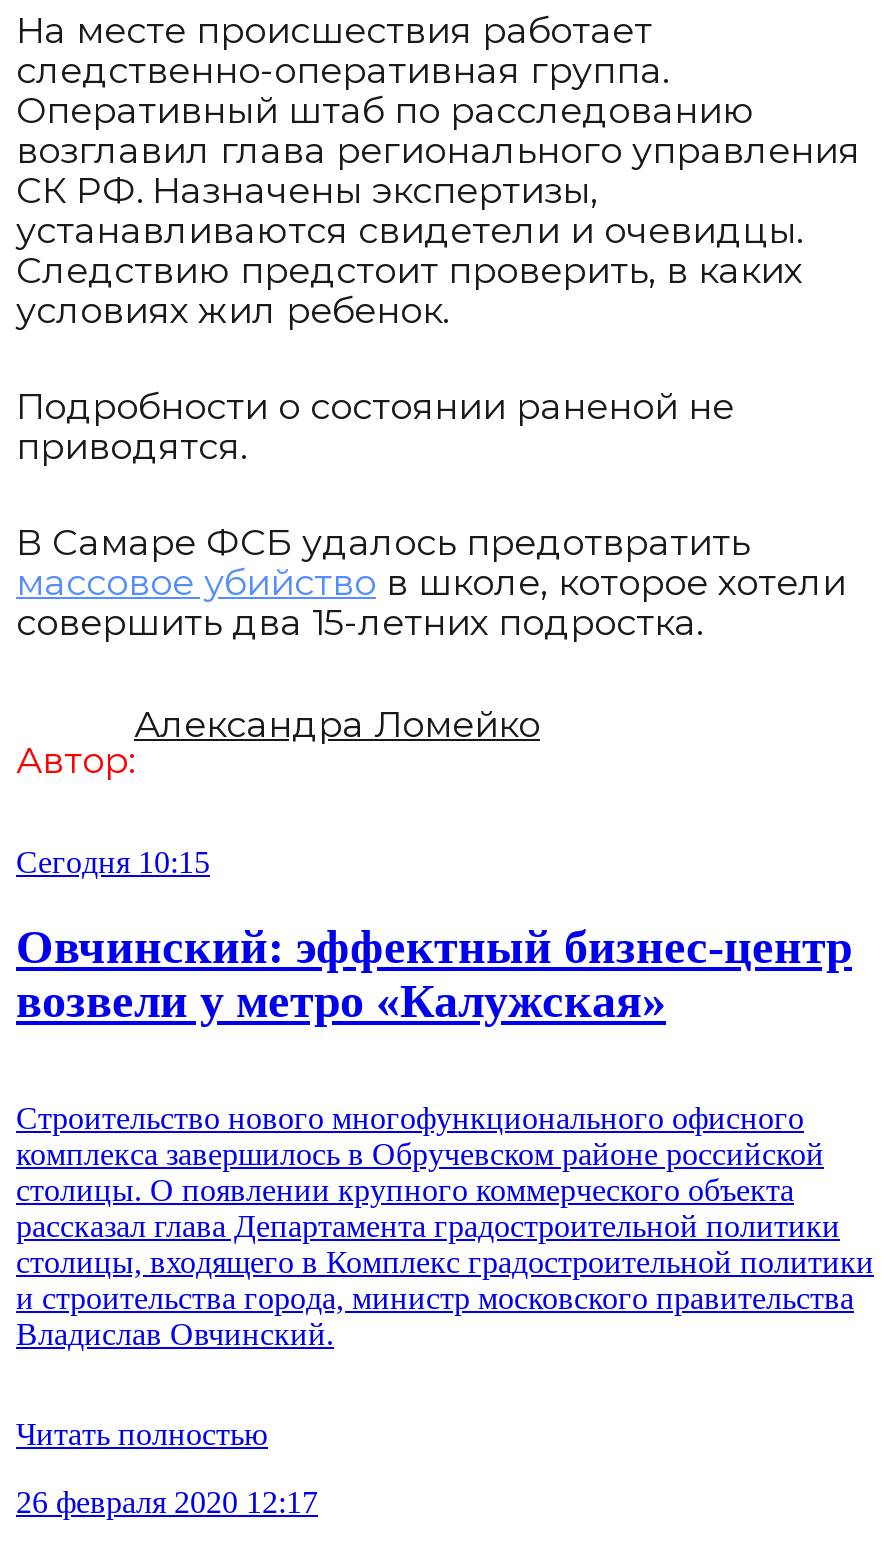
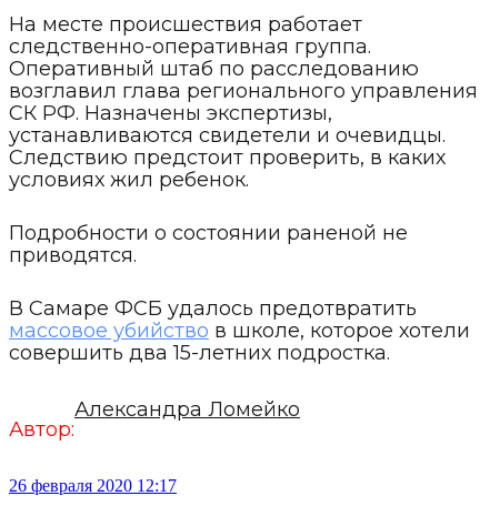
- Сегодня 10:15
- Овчинский: эффектный бизнес-центр
- возвели у метро «Калужская»
- Строительство нового многофункционального офисного
- комплекса завершилось в Обручевском районе российской
- столицы. О появлении крупного коммерческого объекта
- рассказал глава Департамента градостроительной политики
- столицы, входящего в Комплекс градостроительной политики
- и строительства города, министр московского правительства
- Владислав Овчинский.
- Читать полностью
